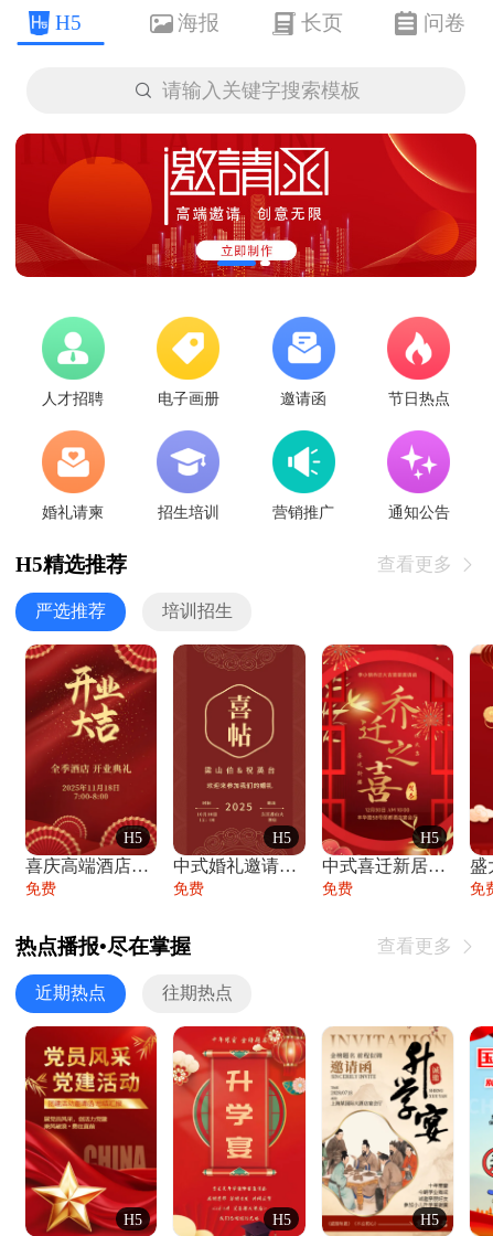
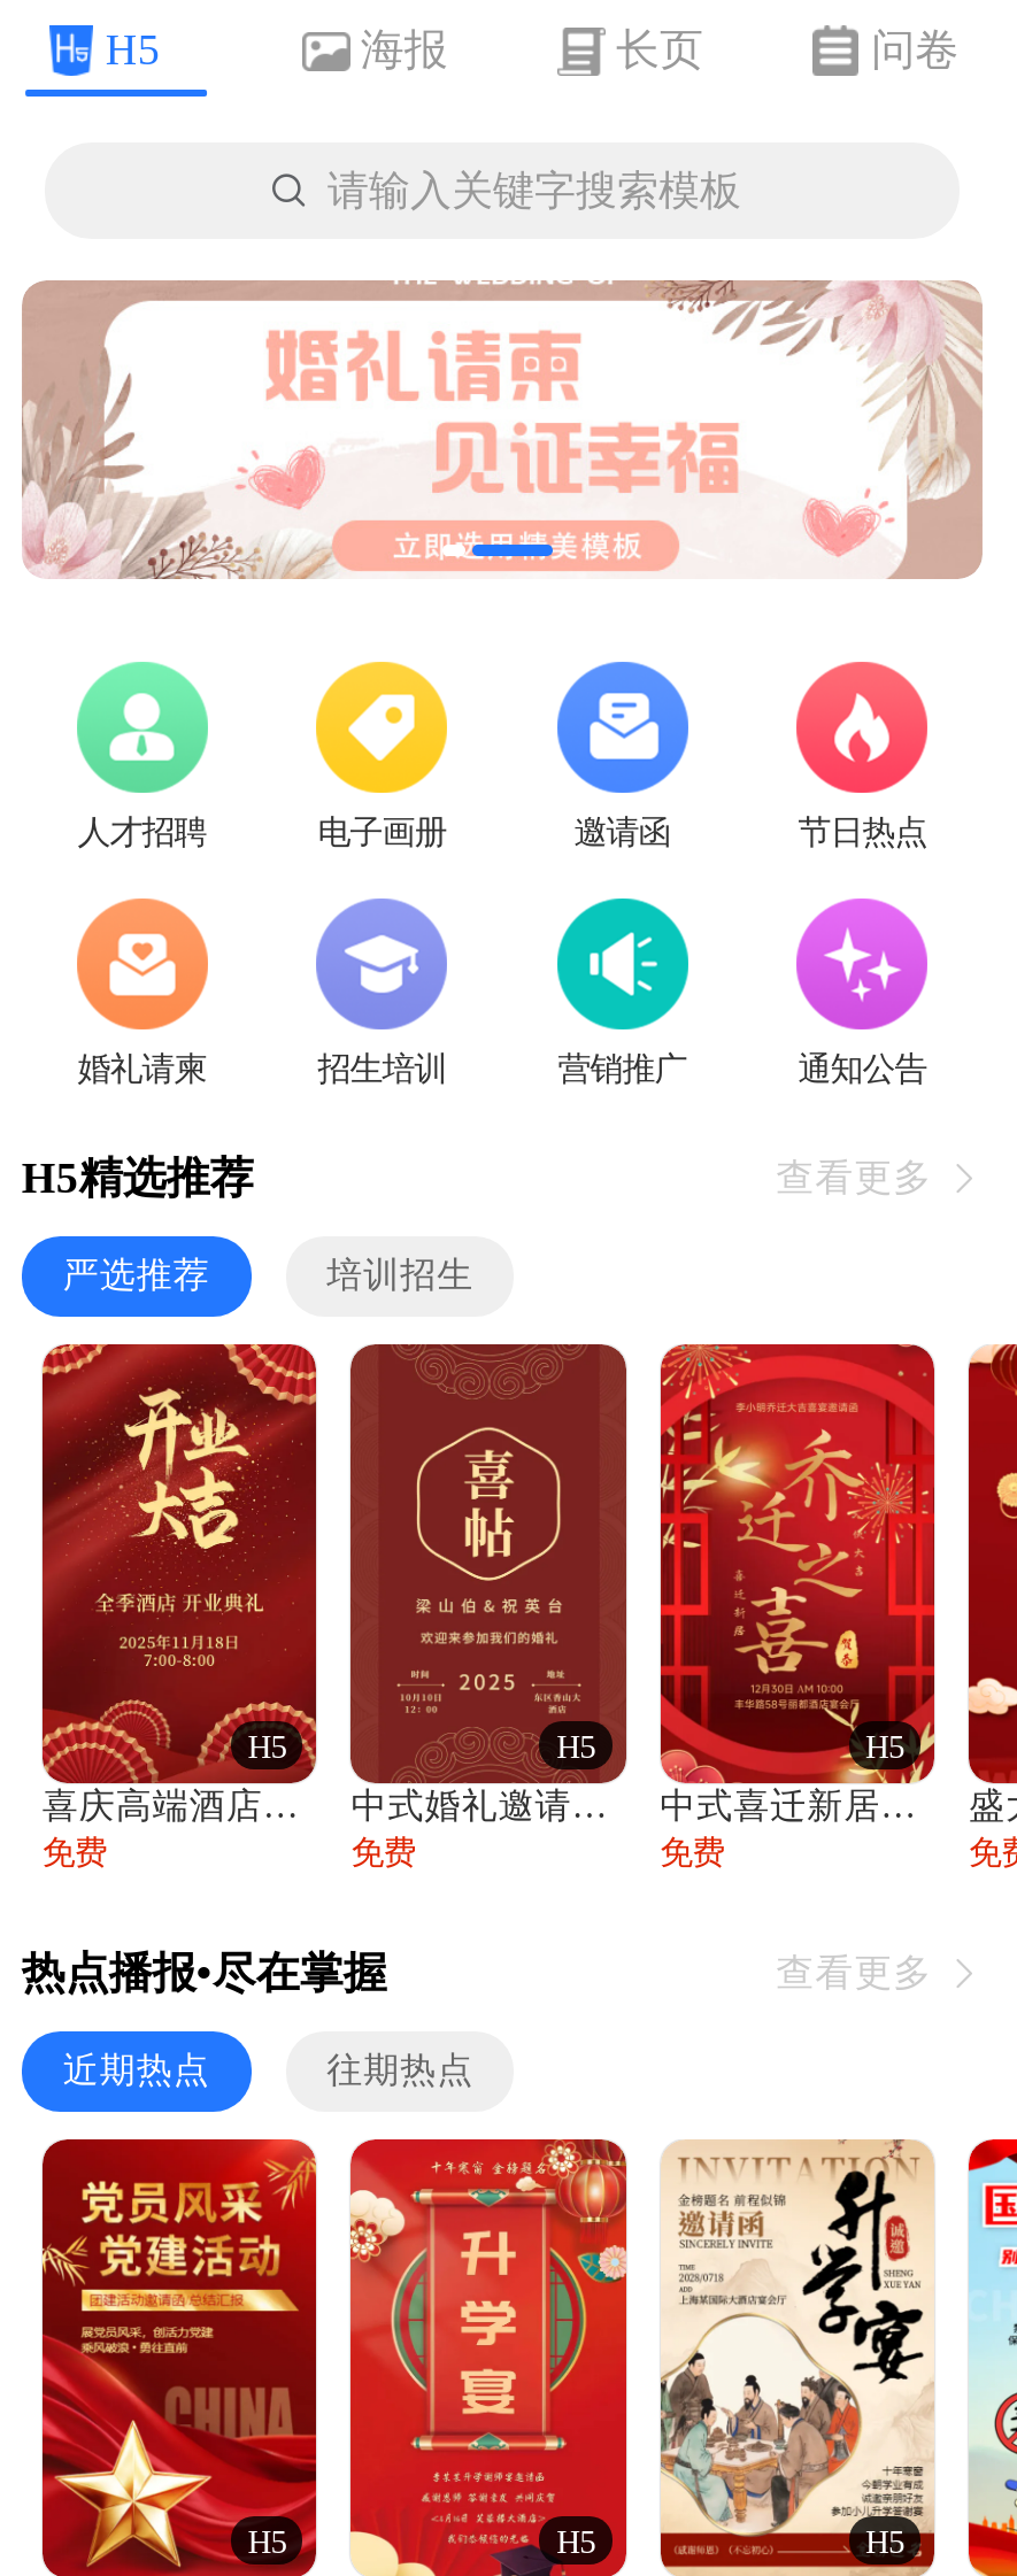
- [image]
+ [image]
